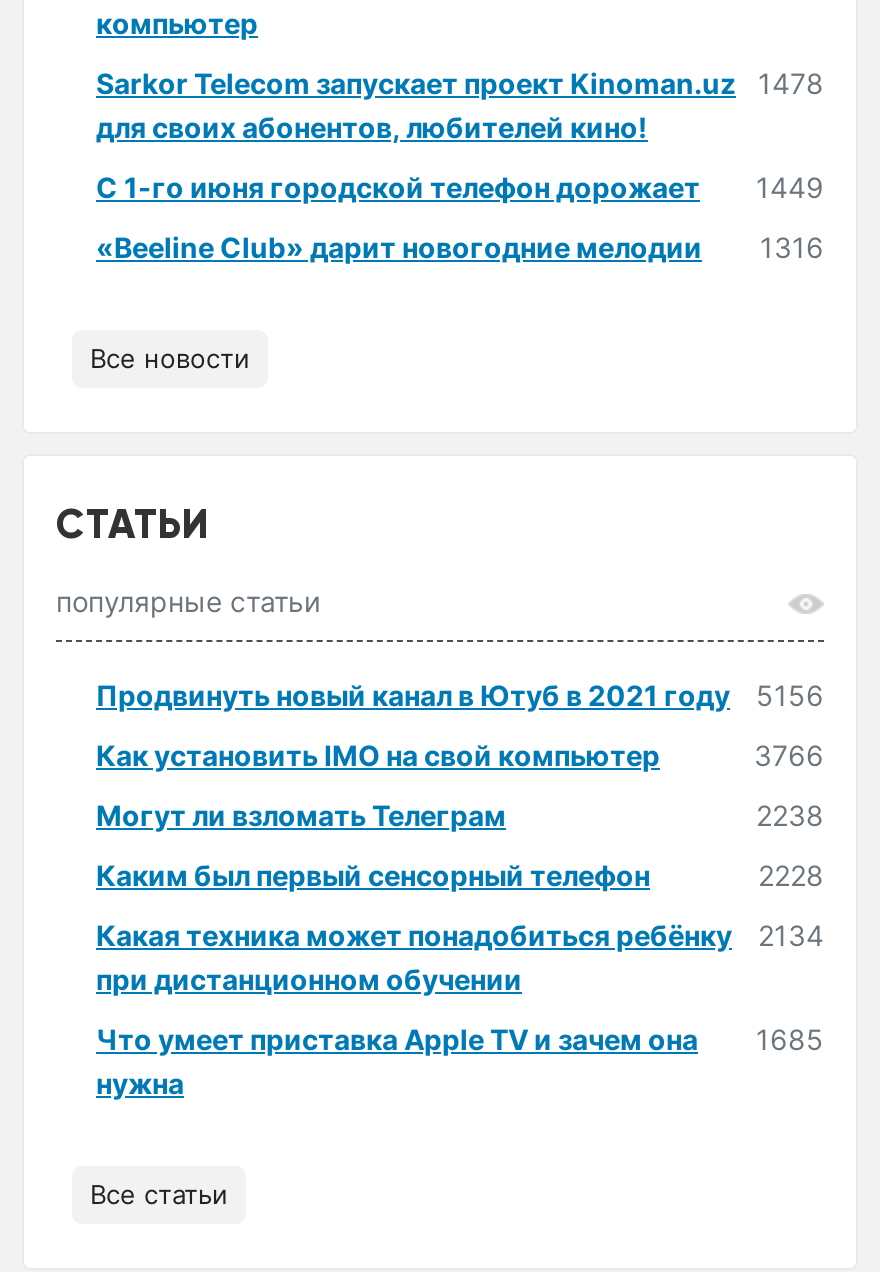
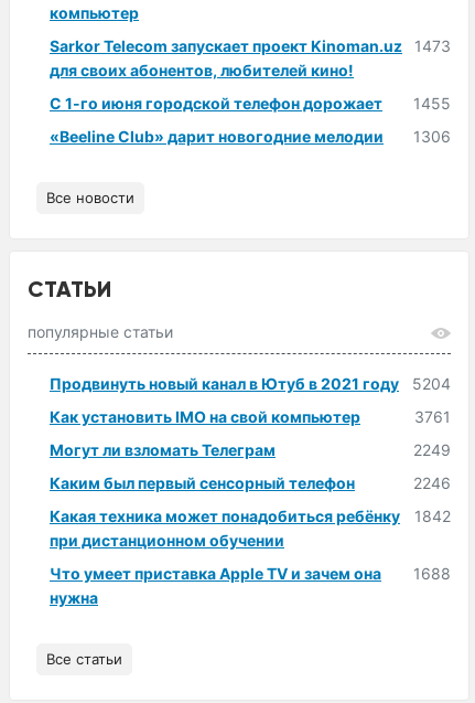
- Sarkor Telecom запускает проект Kinoman.uz 1478
+ Sarkor Telecom запускает проект Kinoman.uz 1473

- С 1-го июня городской телефон дорожает 1449
+ С 1-го июня городской телефон дорожает 1455

- «Beeline Club» дарит новогодние мелодии 1316
+ «Beeline Club» дарит новогодние мелодии 1306

- Продвинуть новый канал в Ютуб в 2021 году 5156
+ Продвинуть новый канал в Ютуб в 2021 году 5204

- 3766
+ 3761

- 2238
+ 2249

- 2228
+ 2246

- Какая техника может понадобиться ребёнку 2134
+ Какая техника может понадобиться ребёнку 1842

- Что умеет приставка Apple TV и зачем она 1685
+ Что умеет приставка Apple TV и зачем она 1688
